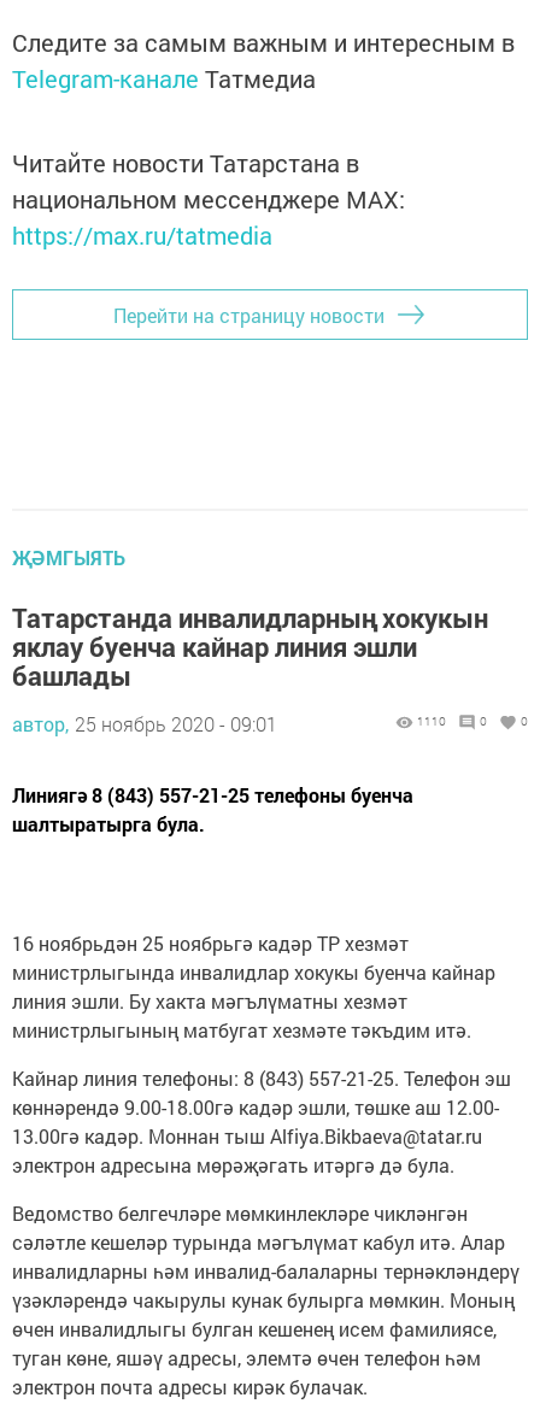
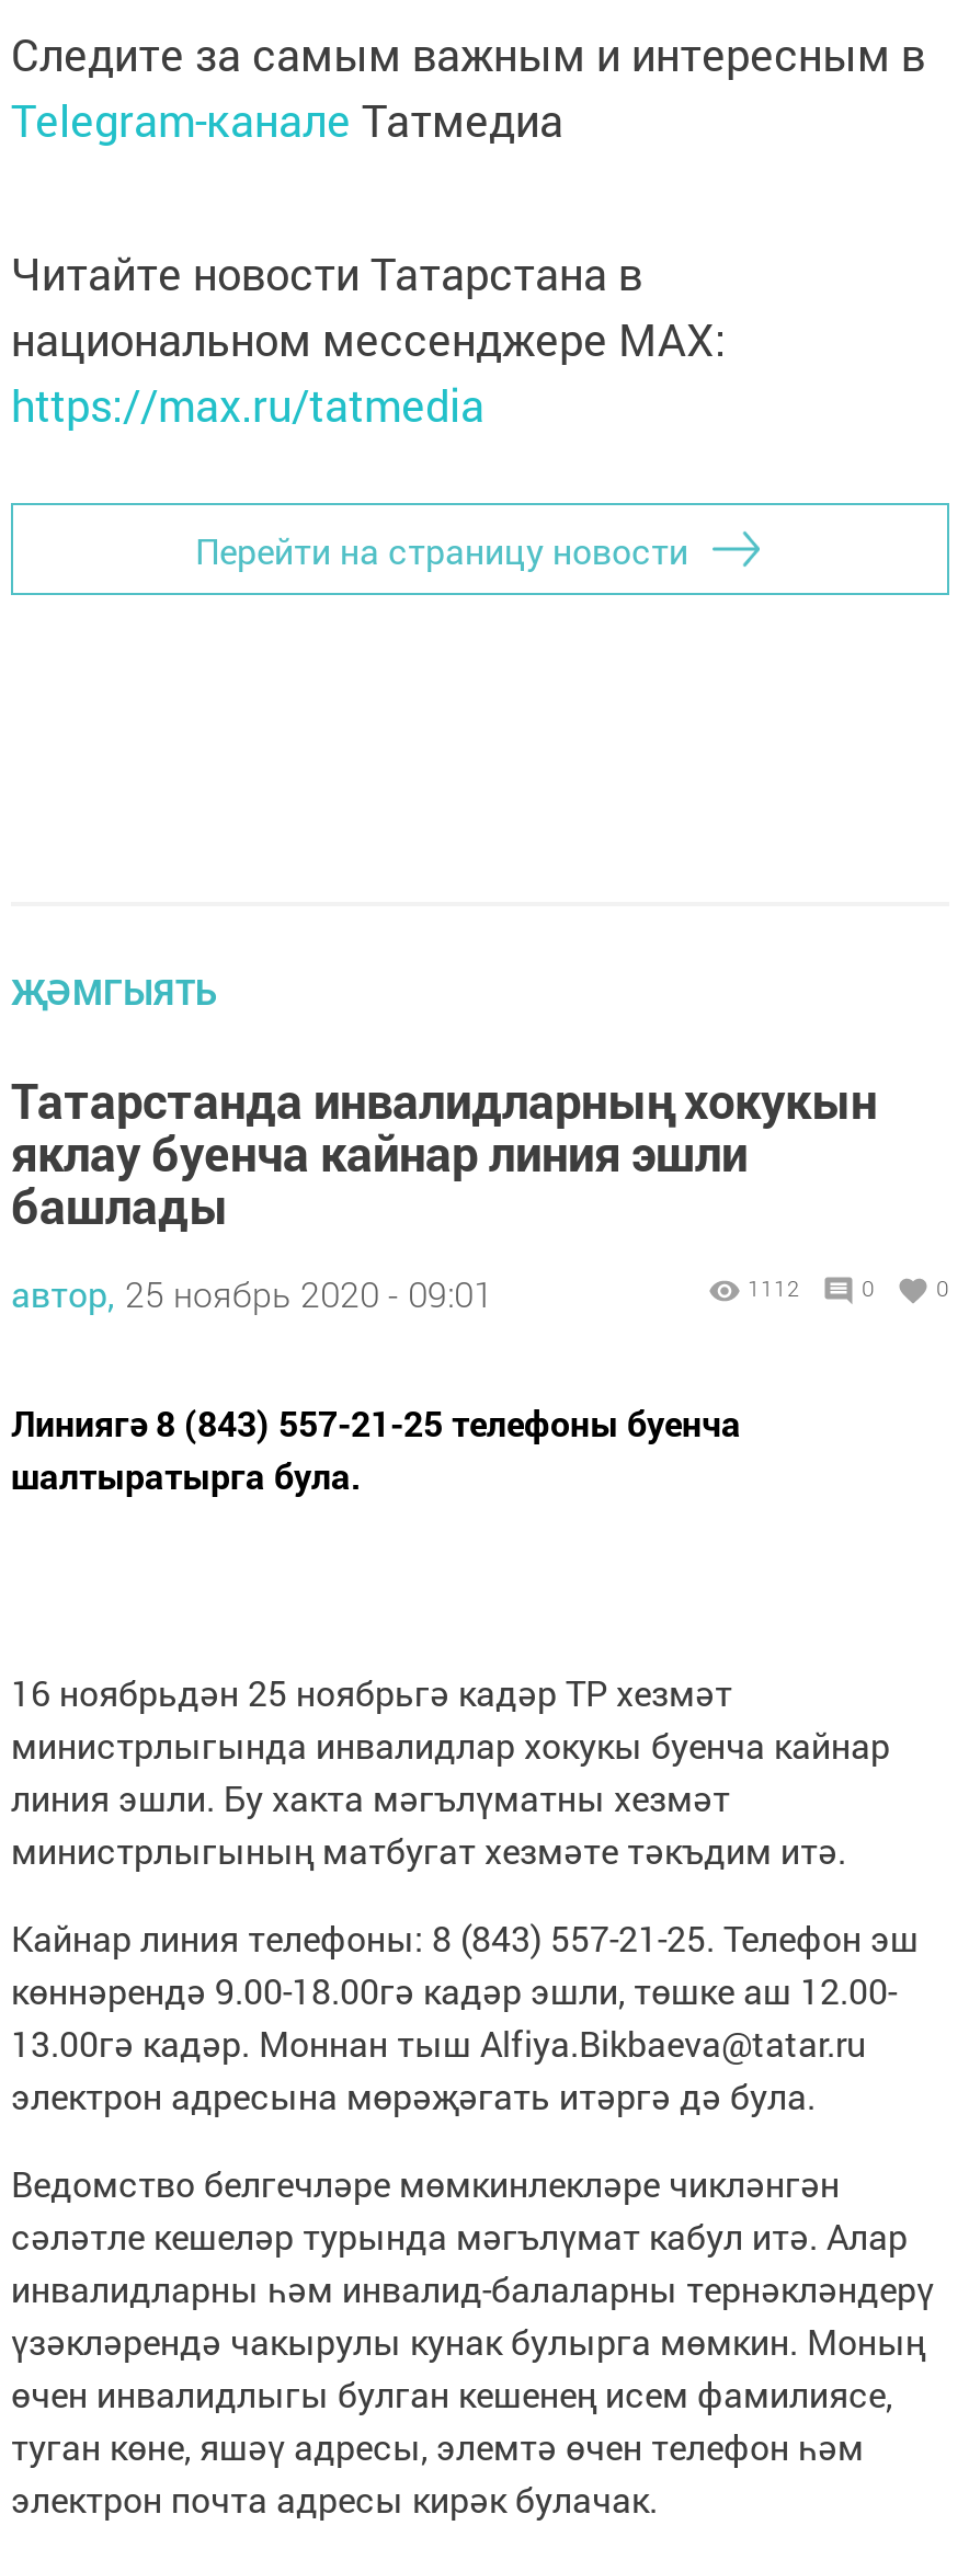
- 1110
+ 1112
